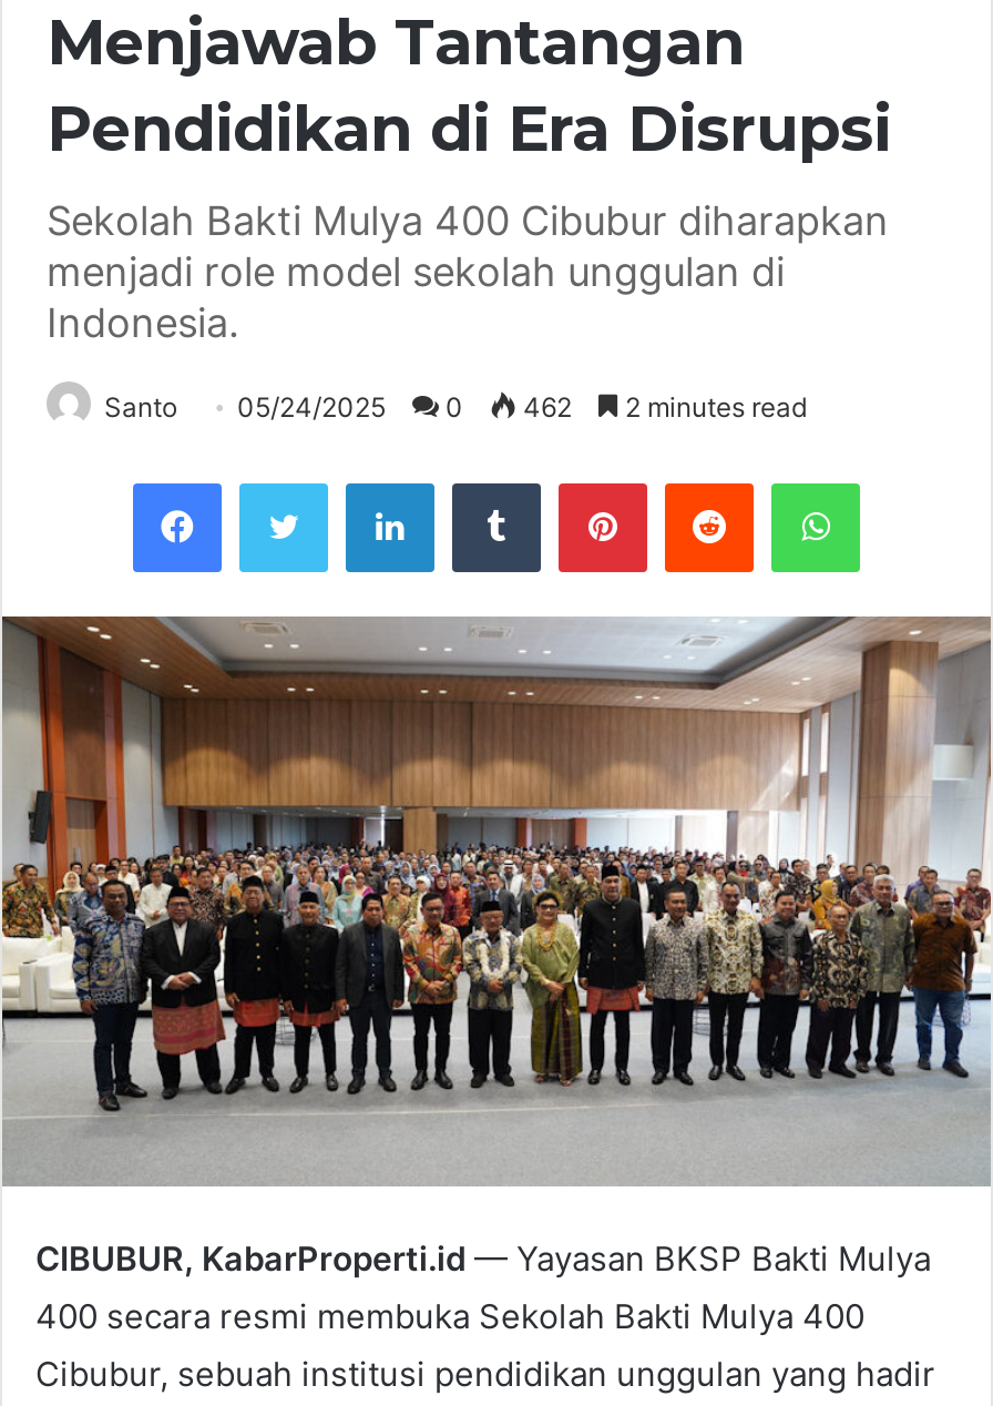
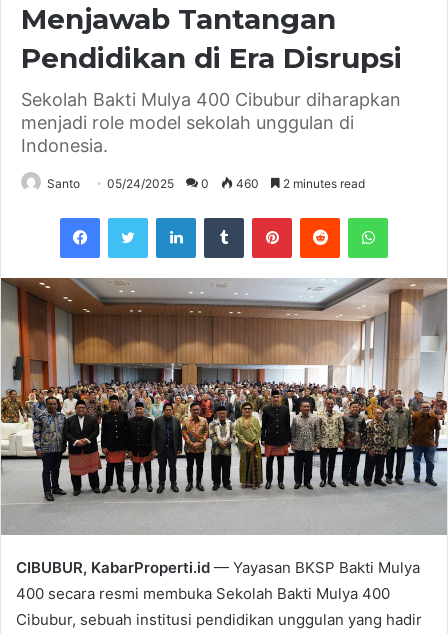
- Santo 05/24/2025 0 462 2 minutes read
+ Santo 05/24/2025 0 460 2 minutes read
